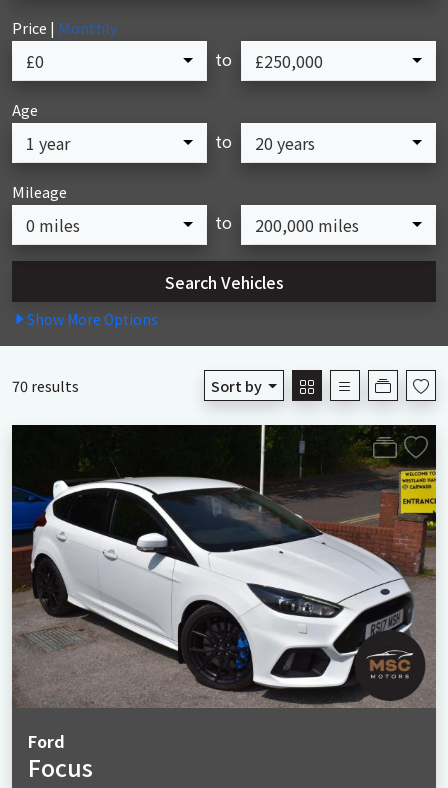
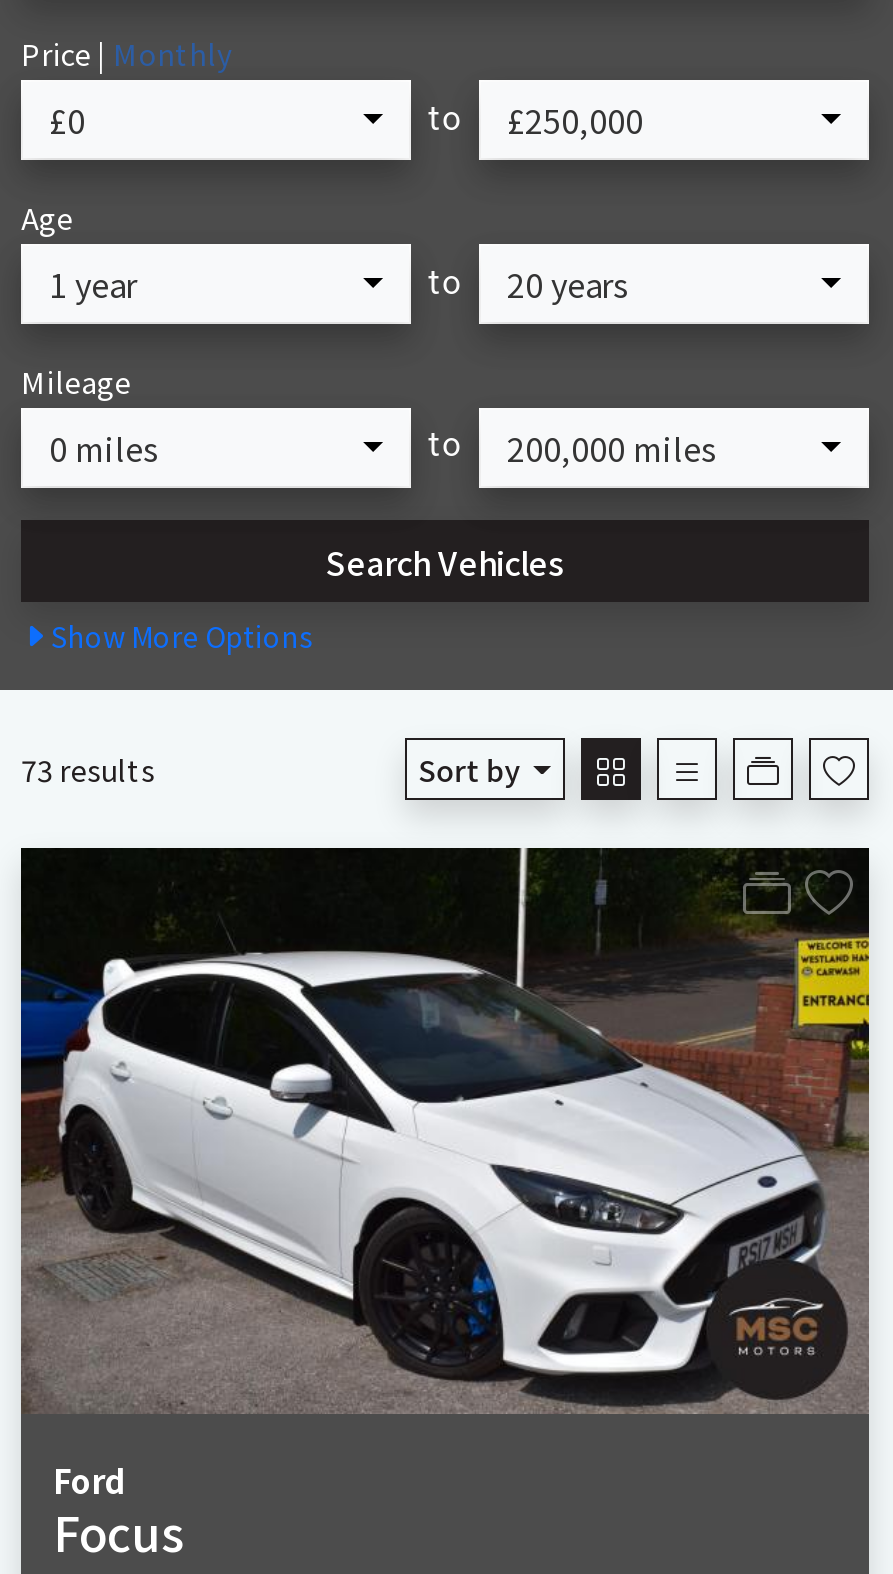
- 70 results
+ 73 results
